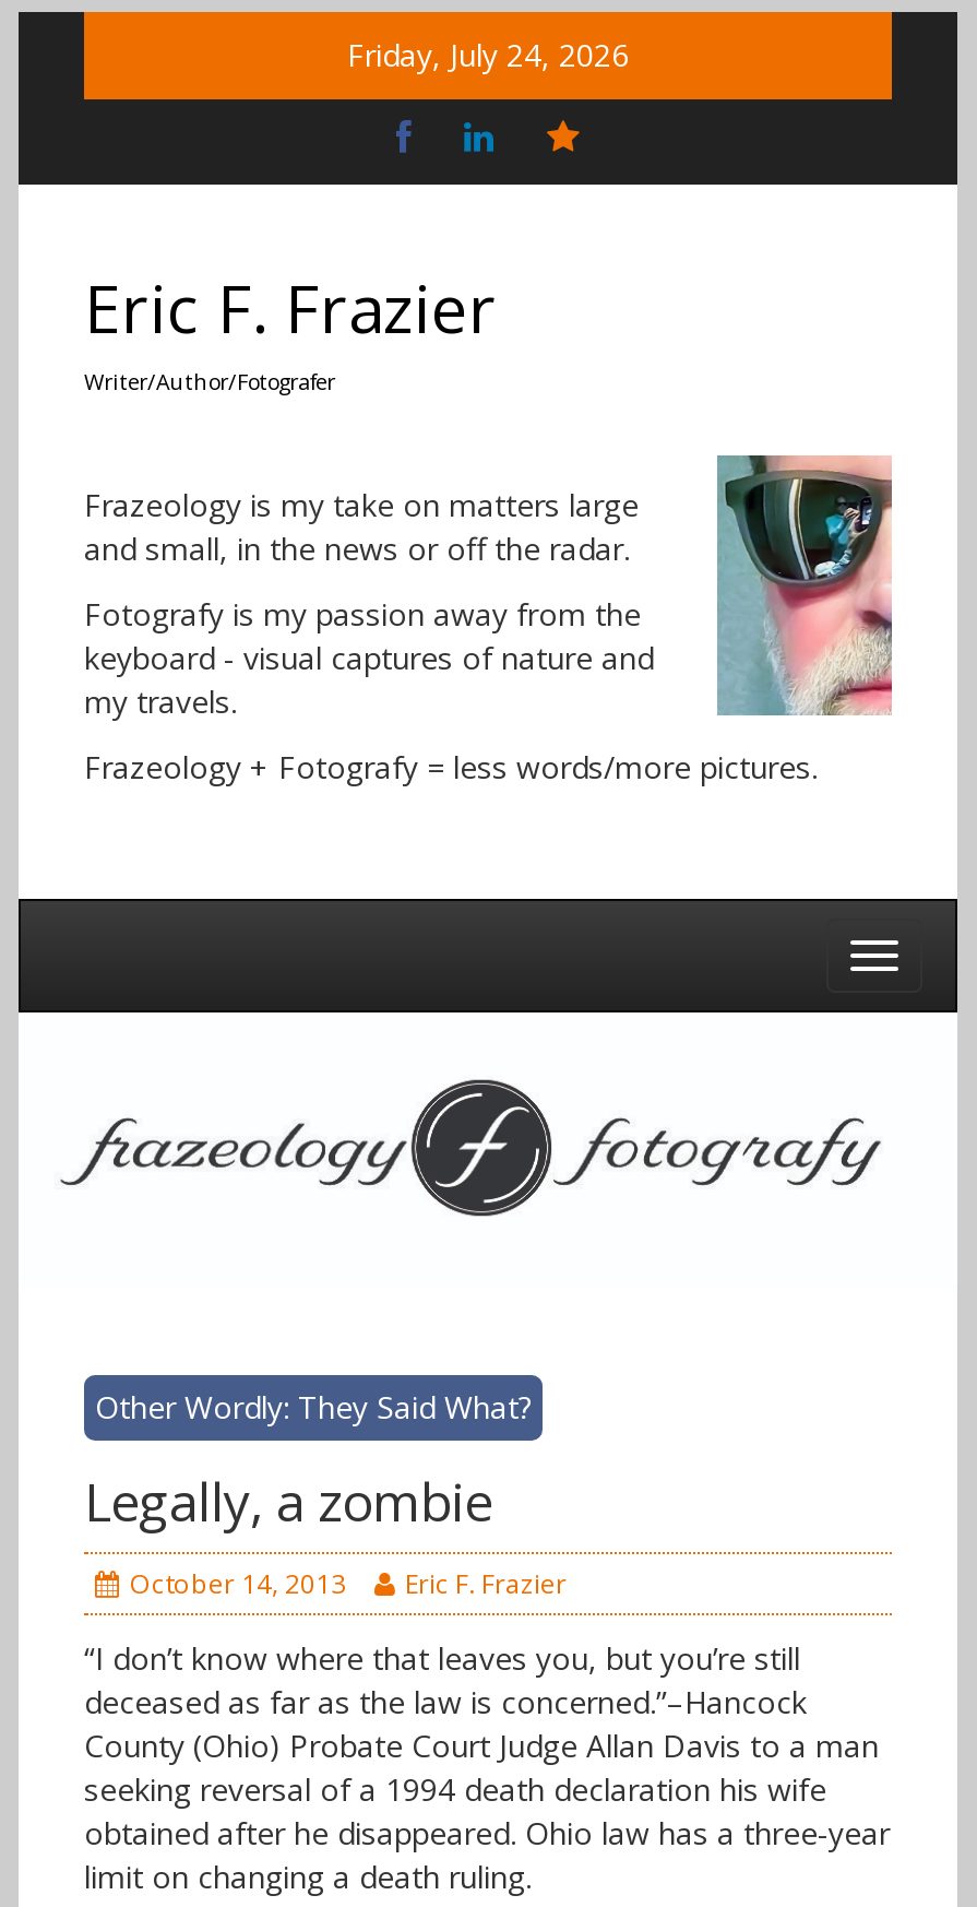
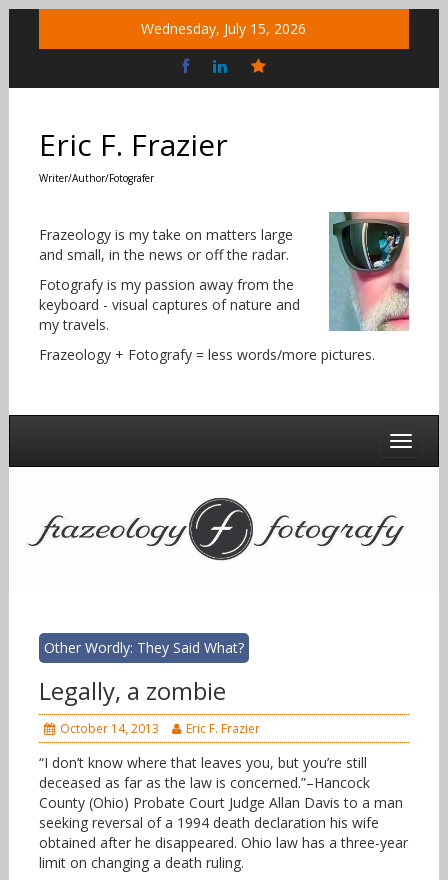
- Friday, July 24, 2026
+ Wednesday, July 15, 2026
